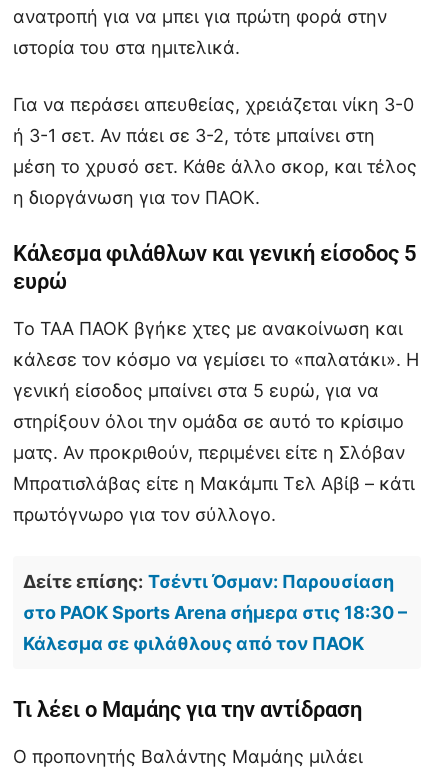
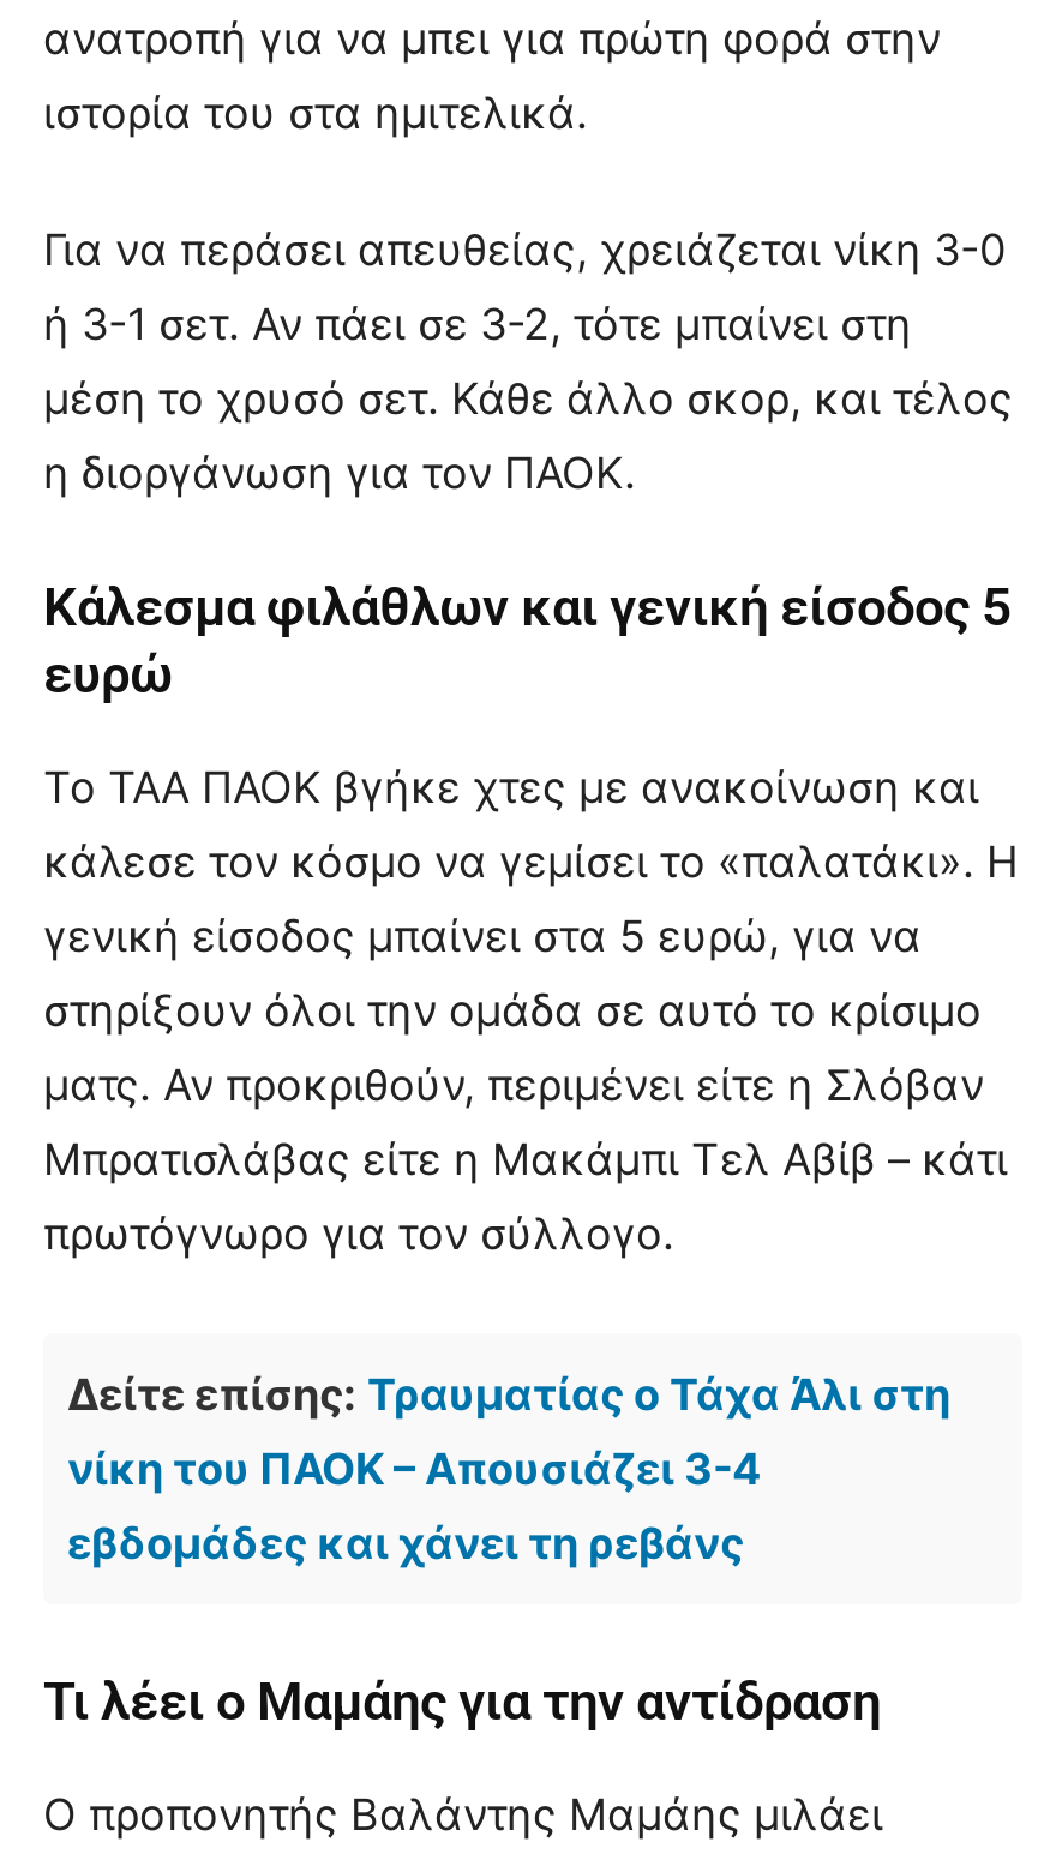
- Δείτε επίσης: Τσέντι Όσμαν: Παρουσίαση
+ Δείτε επίσης: Τραυματίας ο Τάχα Άλι στη

- στο PAOK Sports Arena σήμερα στις 18:30 –
+ νίκη του ΠΑΟΚ – Απουσιάζει 3-4

- Κάλεσμα σε φιλάθλους από τον ΠΑΟΚ
+ εβδομάδες και χάνει τη ρεβάνς
